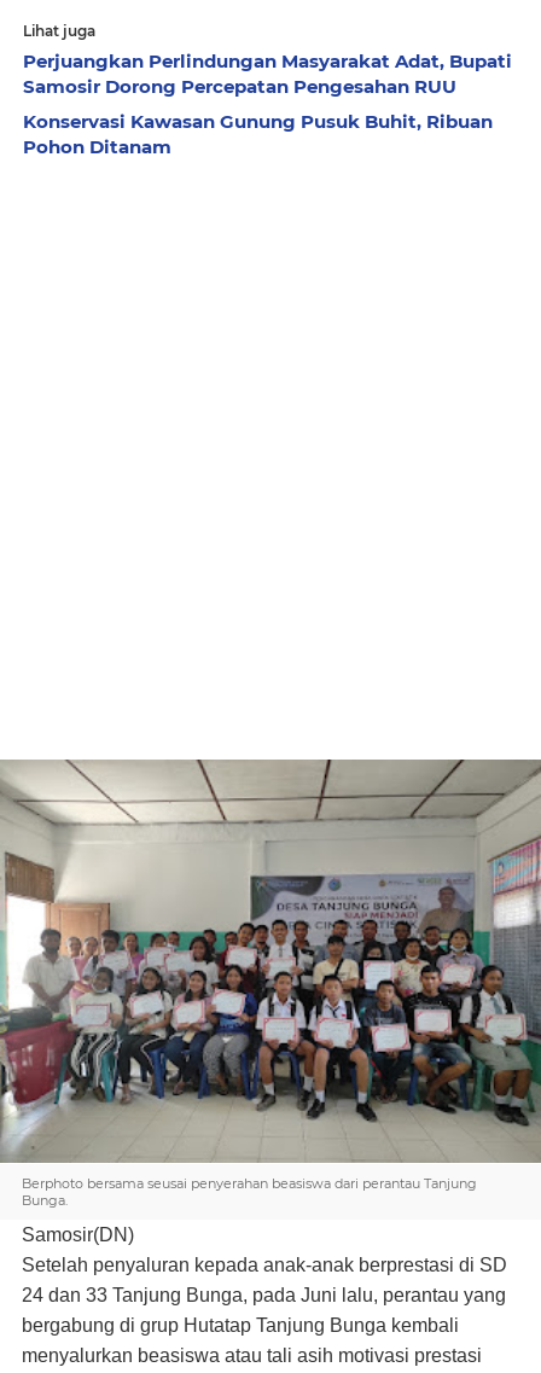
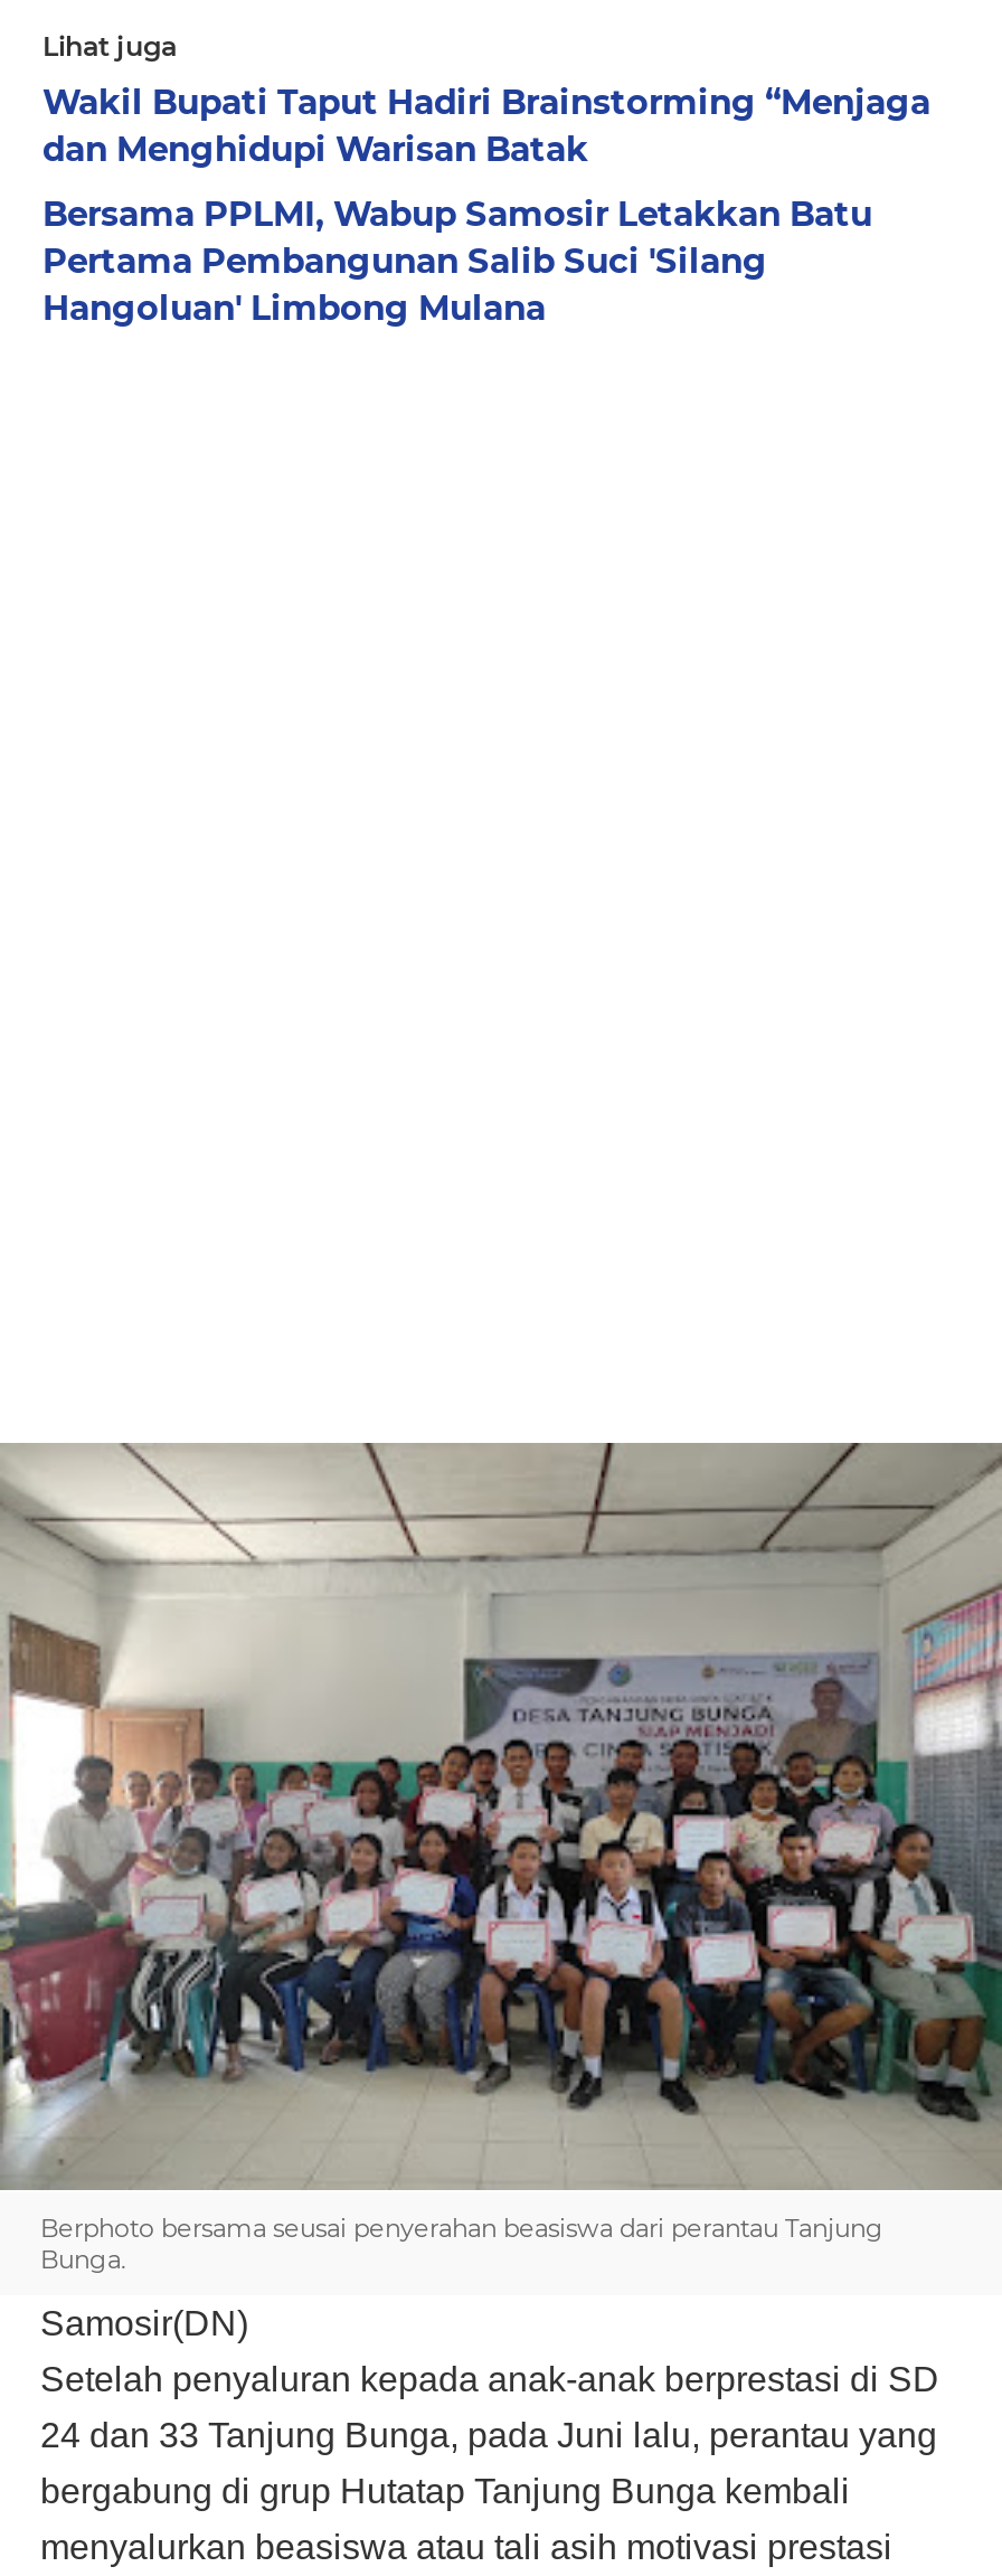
- Perjuangkan Perlindungan Masyarakat Adat, Bupati
- Samosir Dorong Percepatan Pengesahan RUU
+ Wakil Bupati Taput Hadiri Brainstorming “Menjaga
+ dan Menghidupi Warisan Batak

- Konservasi Kawasan Gunung Pusuk Buhit, Ribuan
- Pohon Ditanam
+ Bersama PPLMI, Wabup Samosir Letakkan Batu
+ Pertama Pembangunan Salib Suci 'Silang
+ Hangoluan' Limbong Mulana
